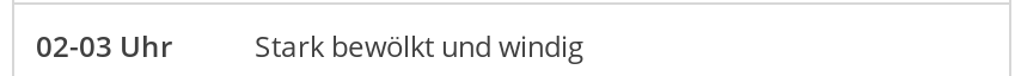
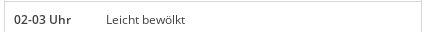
- Stark bewölkt und windig
+ Leicht bewölkt
